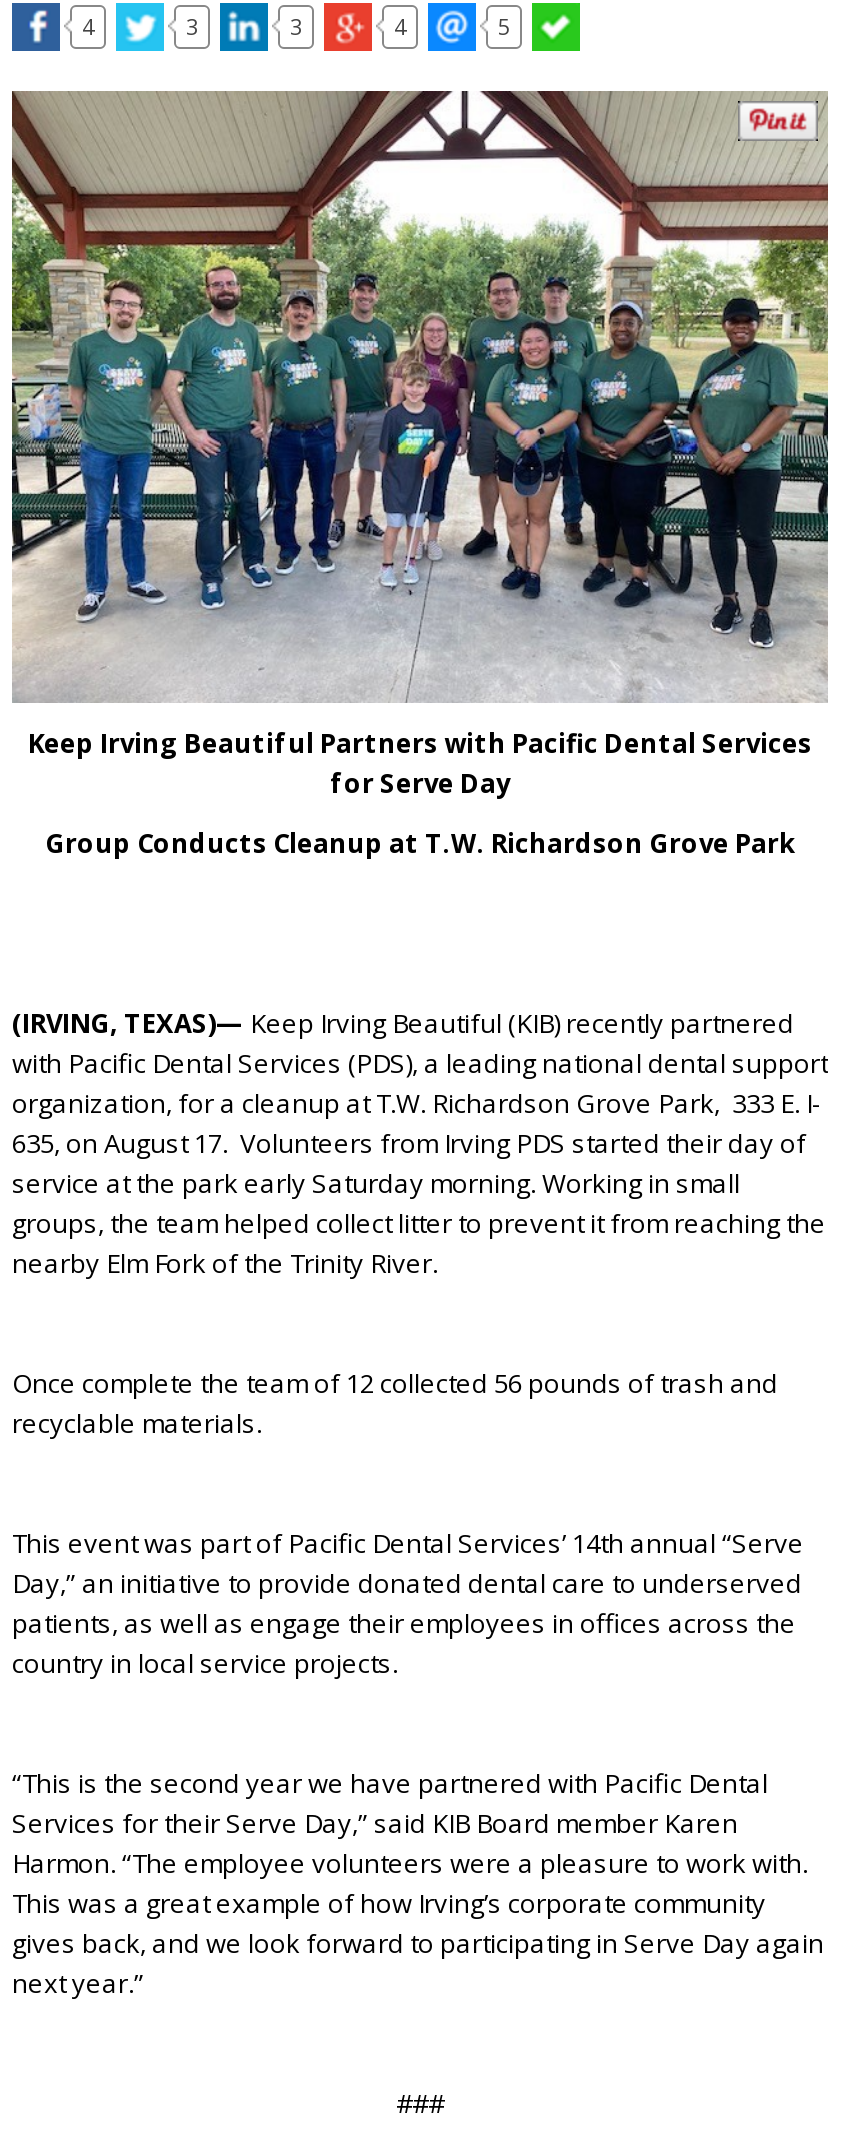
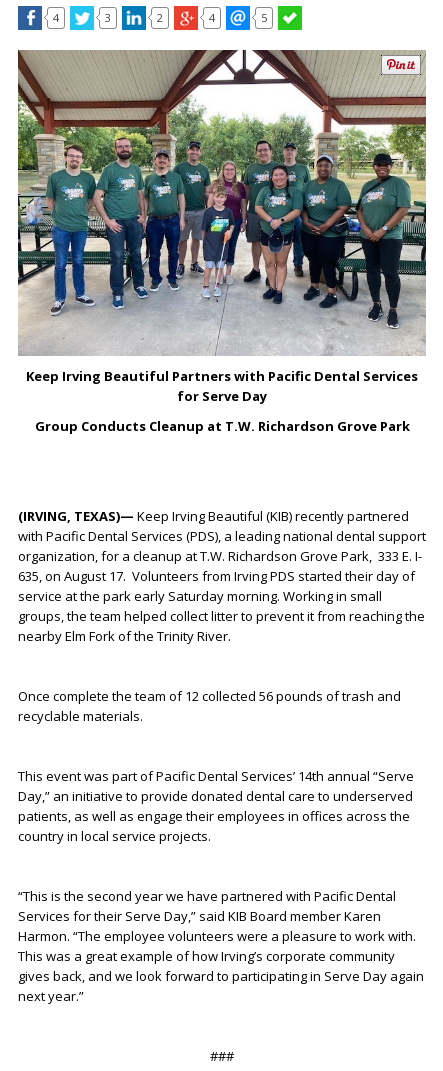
- 3
+ 2
